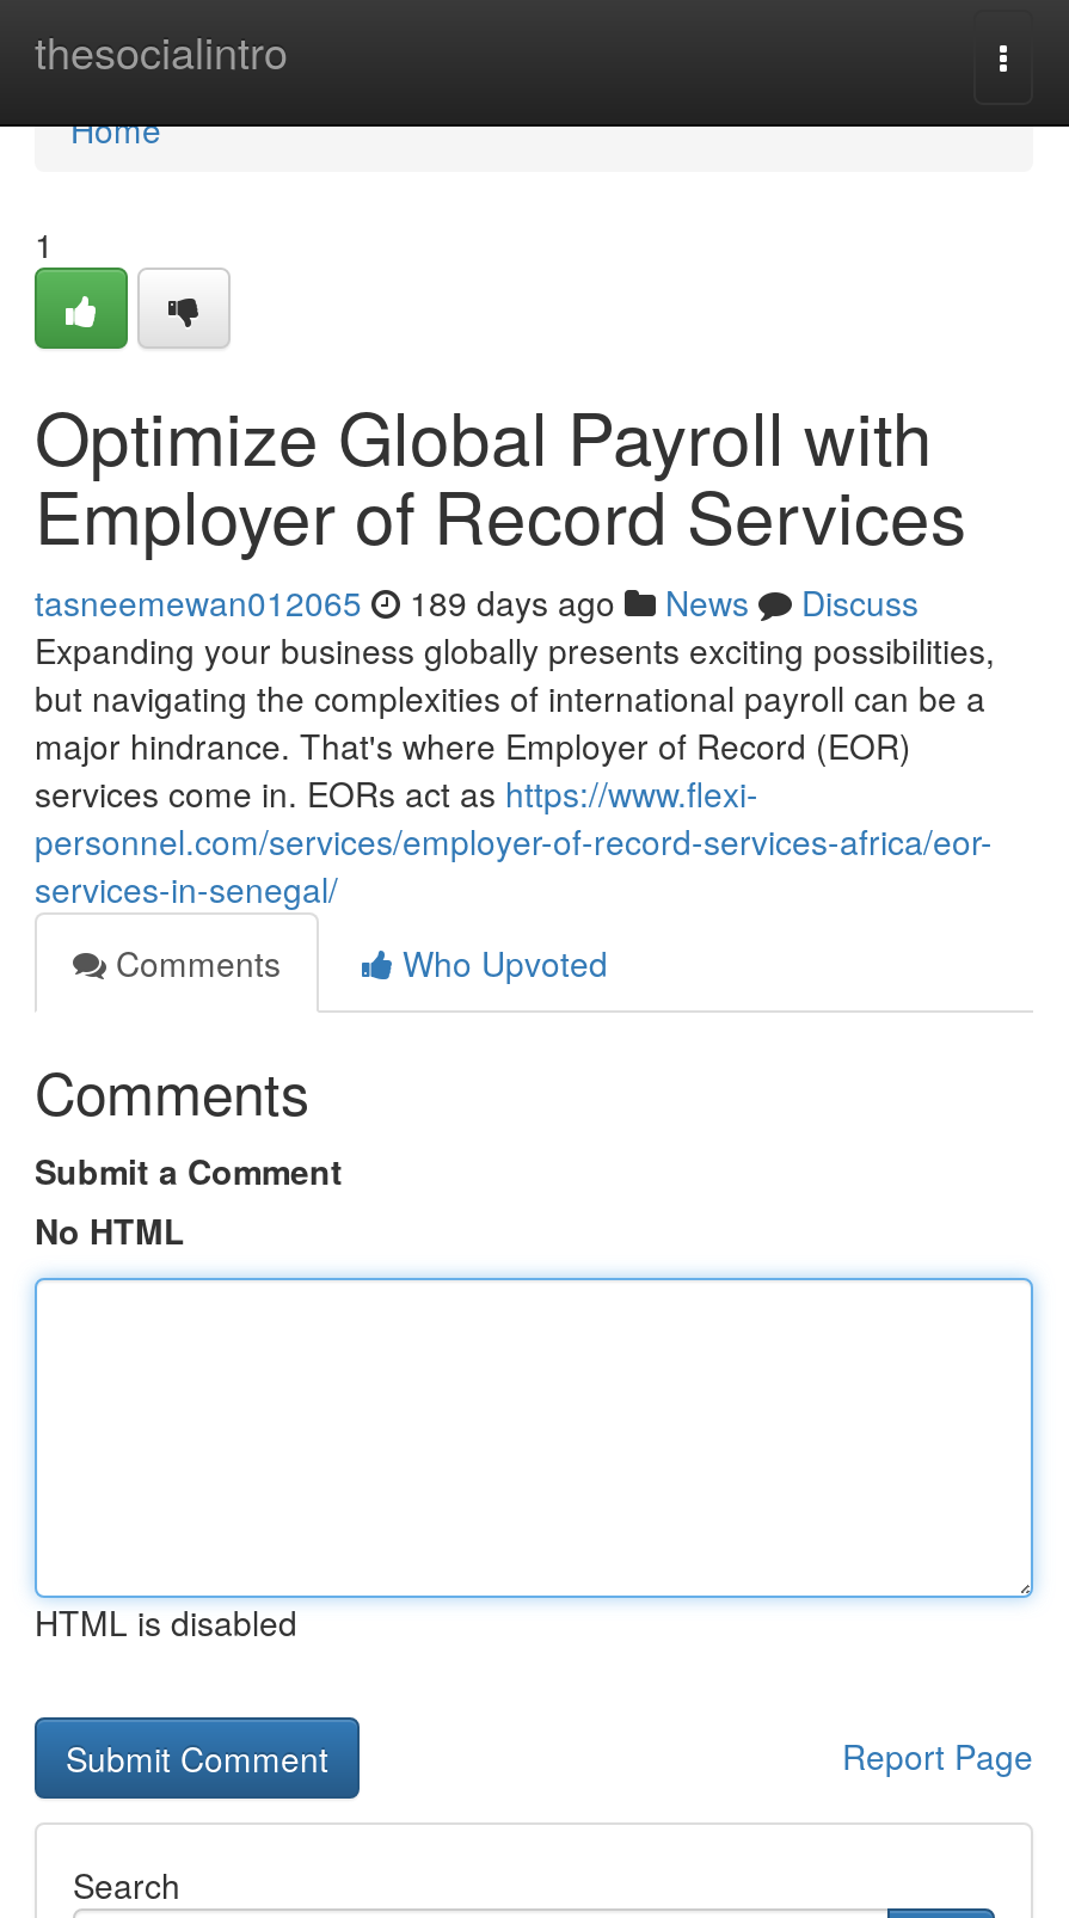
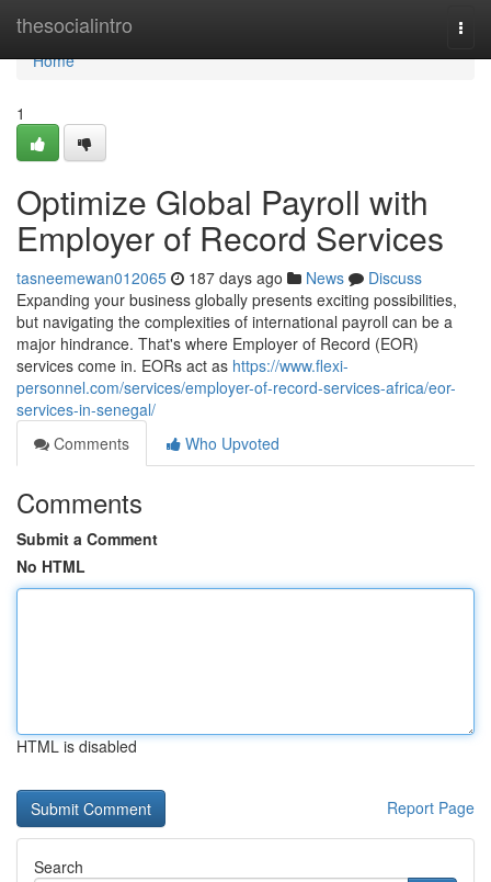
- tasneemewan012065 189 days ago News Discuss
+ tasneemewan012065 187 days ago News Discuss
